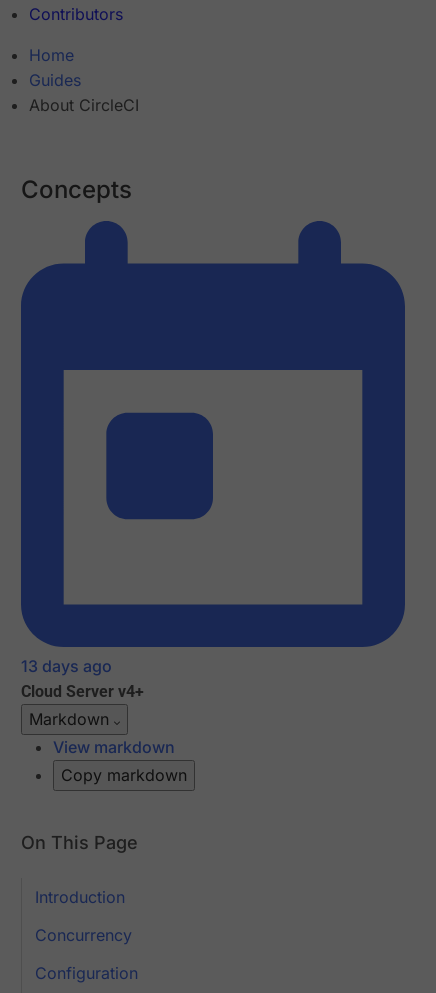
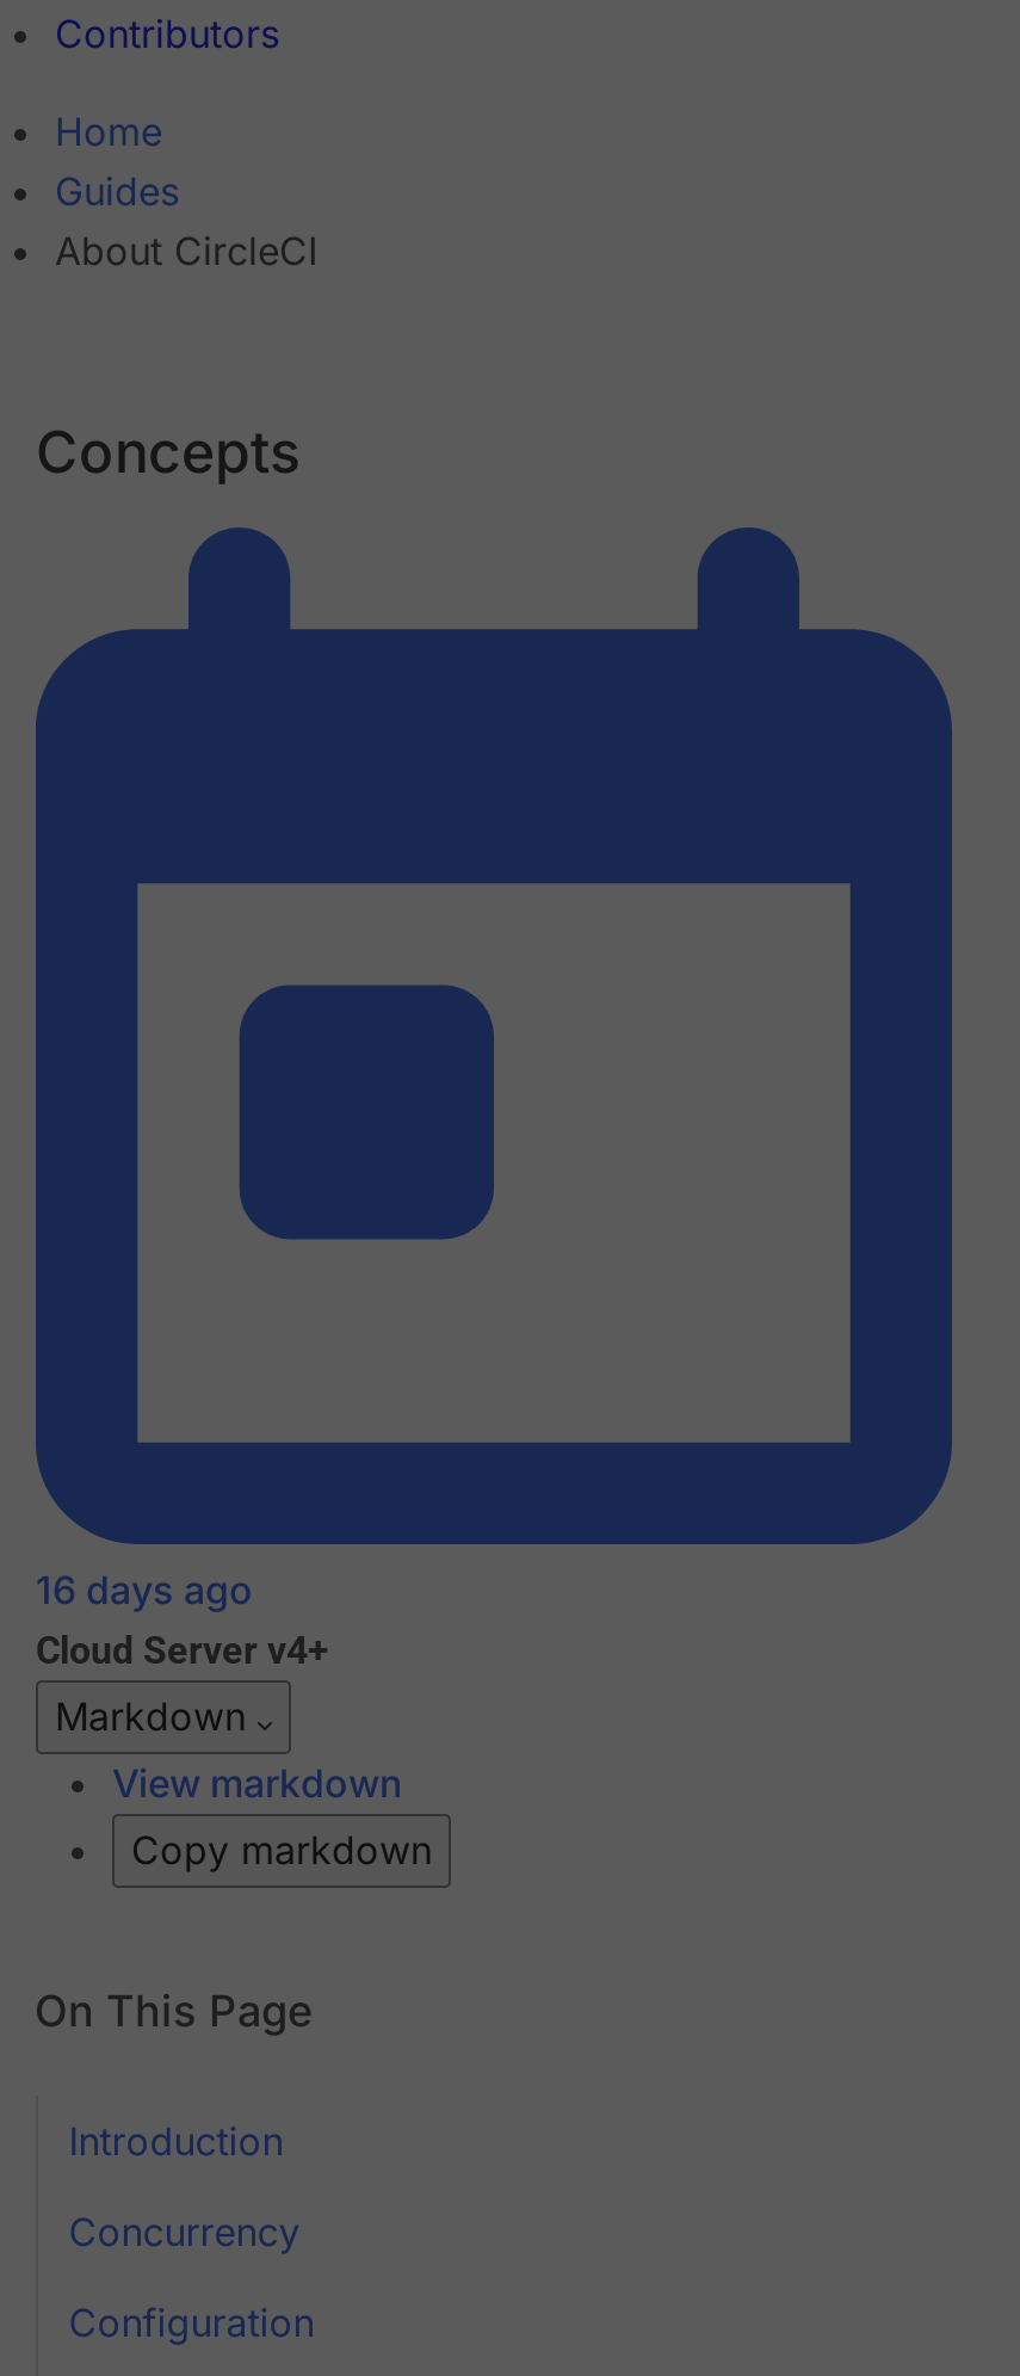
- 13 days ago
+ 16 days ago
